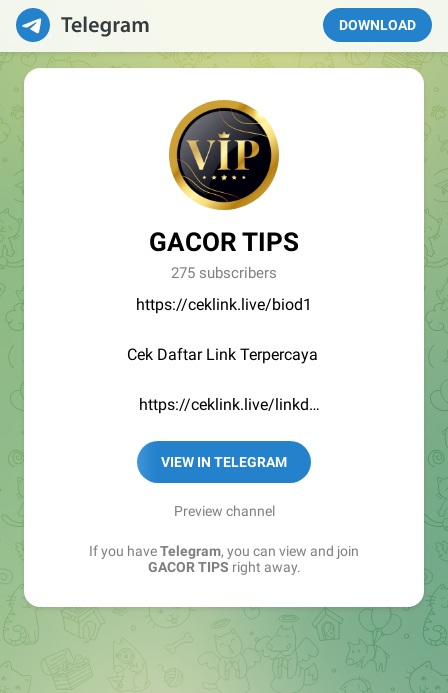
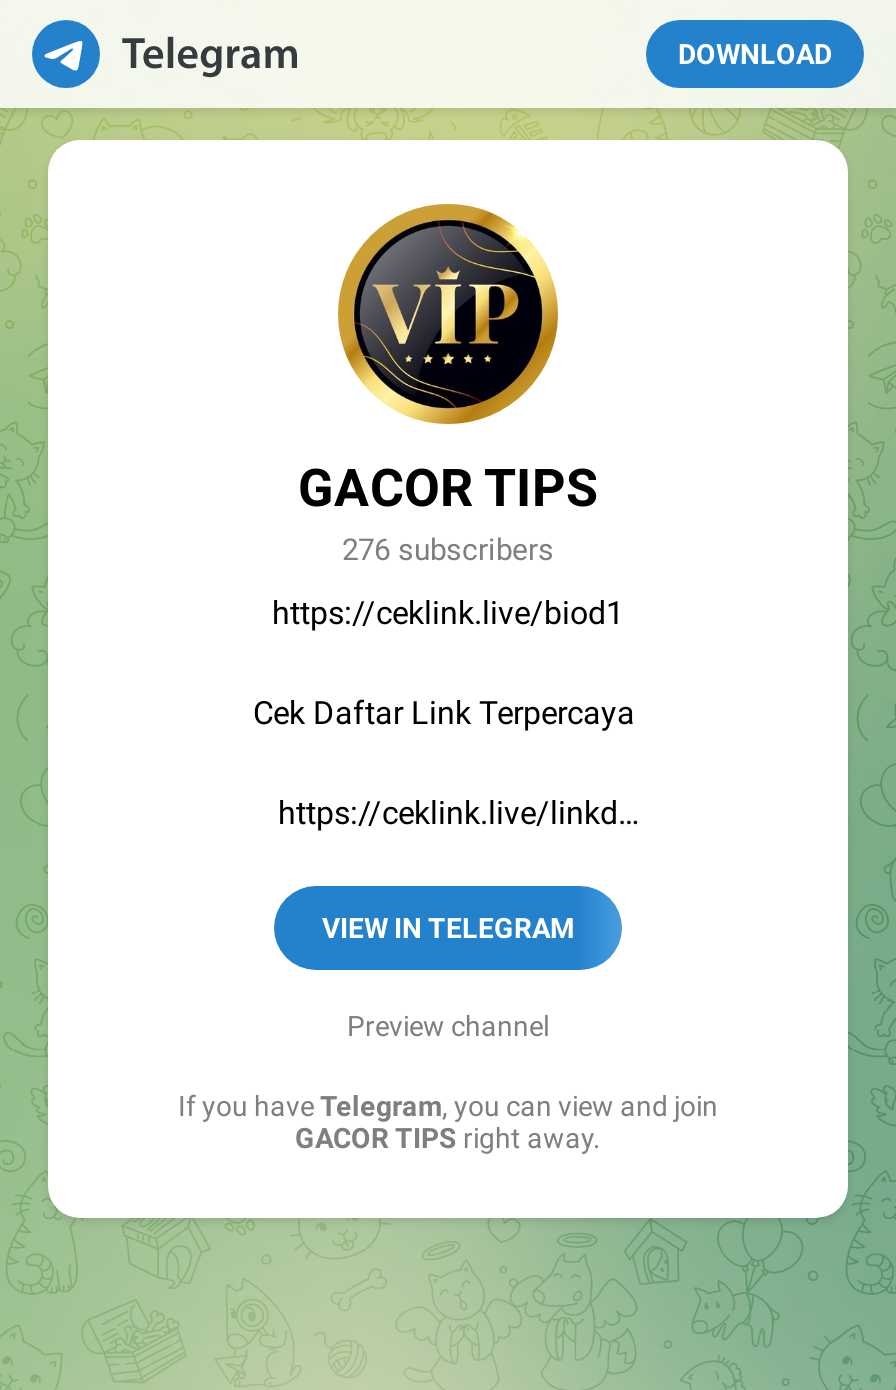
- 275 subscribers
+ 276 subscribers
